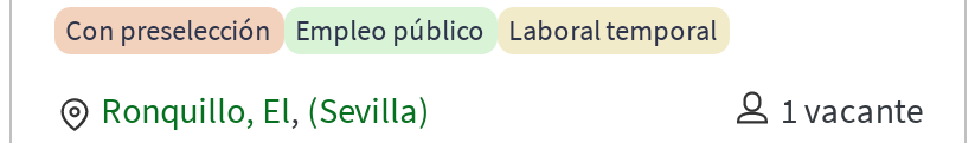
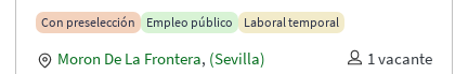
- Ronquillo, El, (Sevilla)
+ Moron De La Frontera, (Sevilla)
